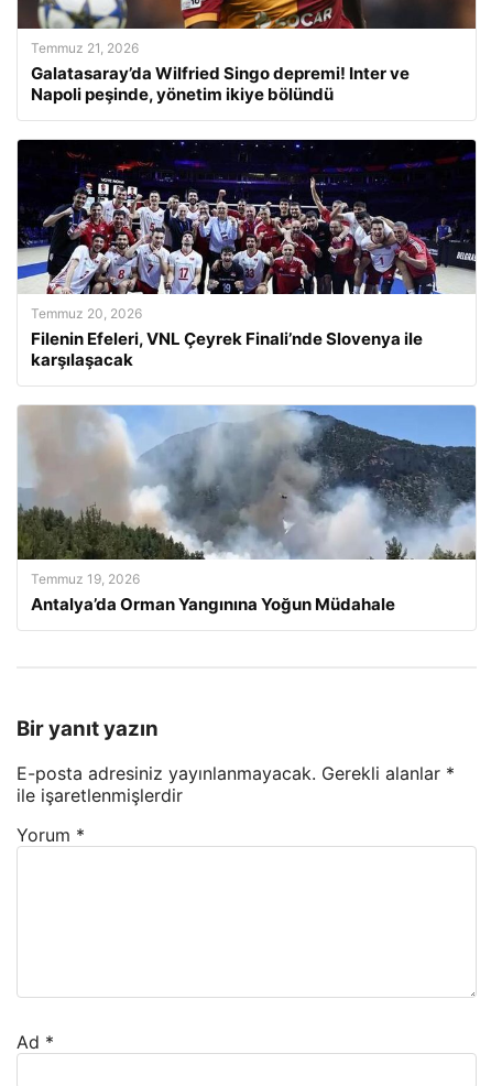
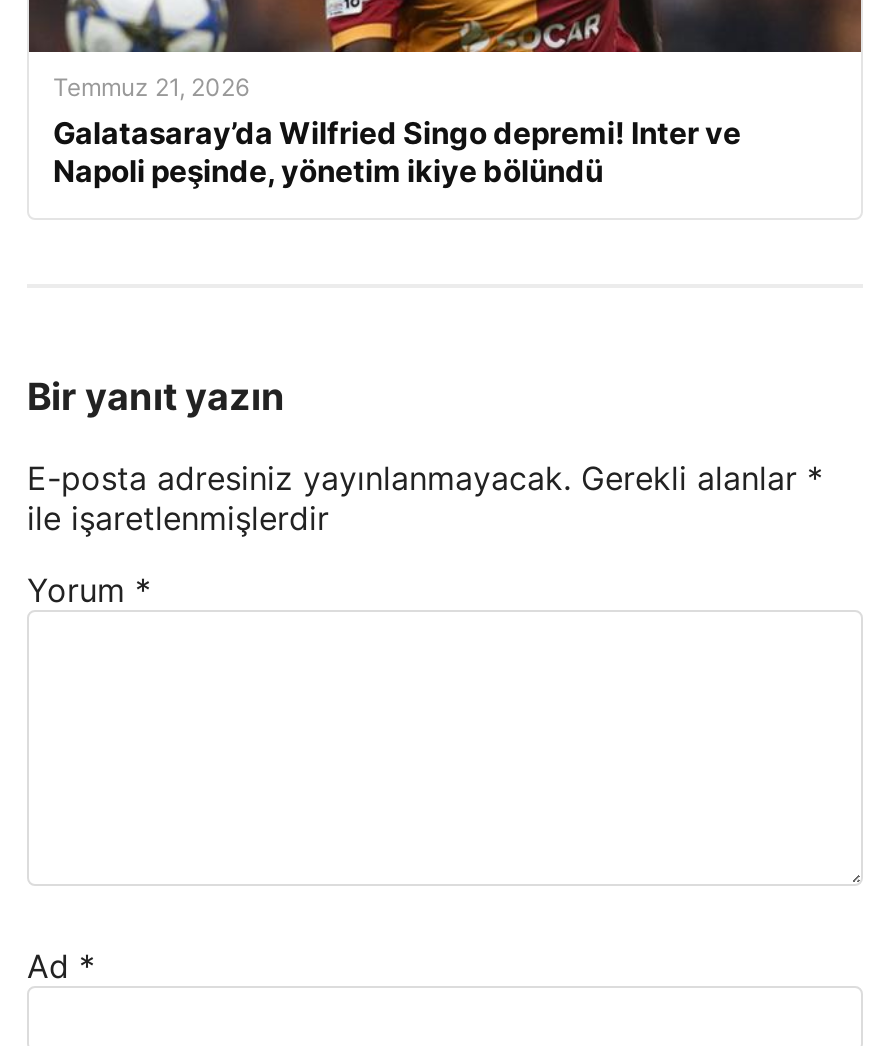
- [image]
- Temmuz 20, 2026
- Filenin Efeleri, VNL Çeyrek Finali’nde Slovenya ile
- karşılaşacak

- [image]
- Temmuz 19, 2026
- Antalya’da Orman Yangınına Yoğun Müdahale
